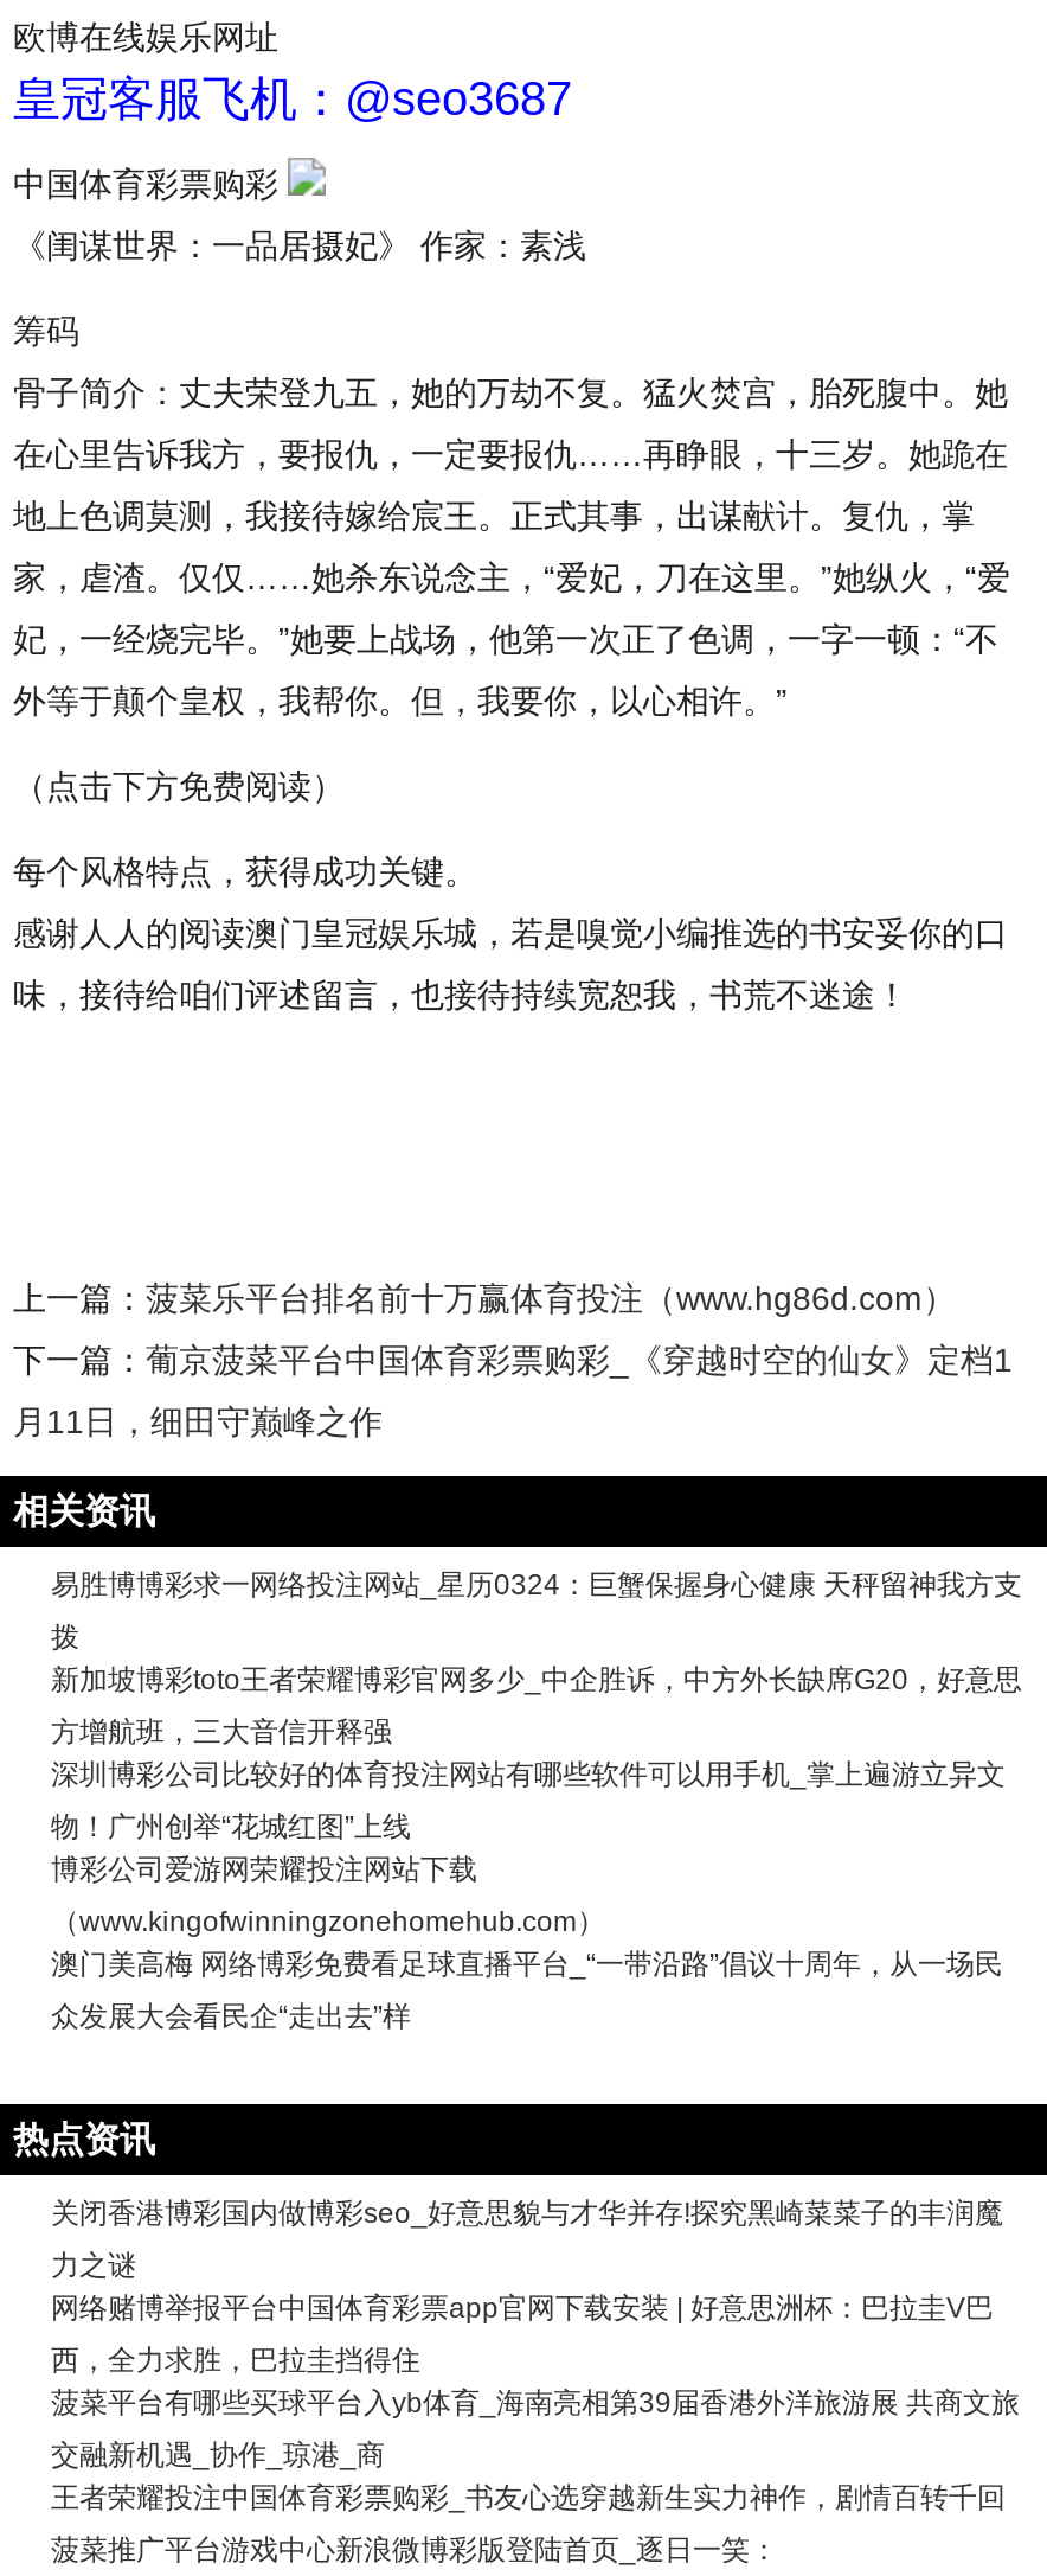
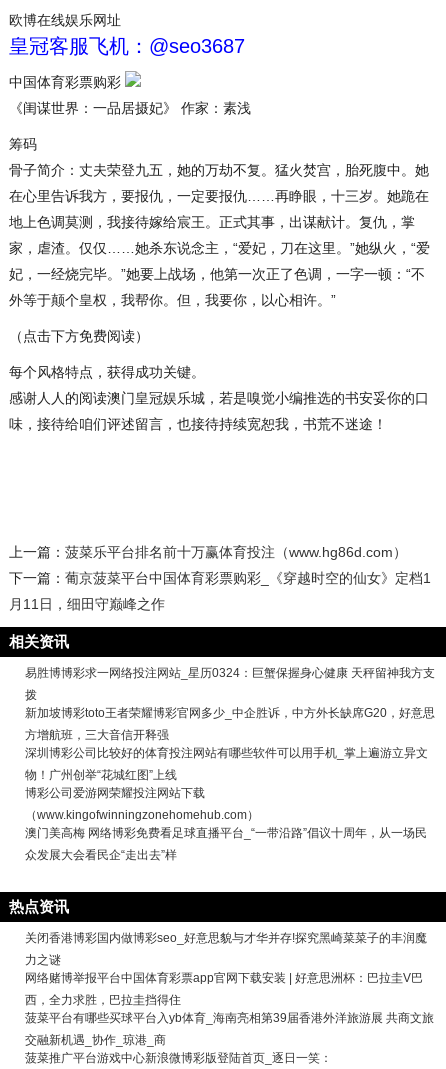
- 王者荣耀投注中国体育彩票购彩_书友心选穿越新生实力神作，剧情百转千回
